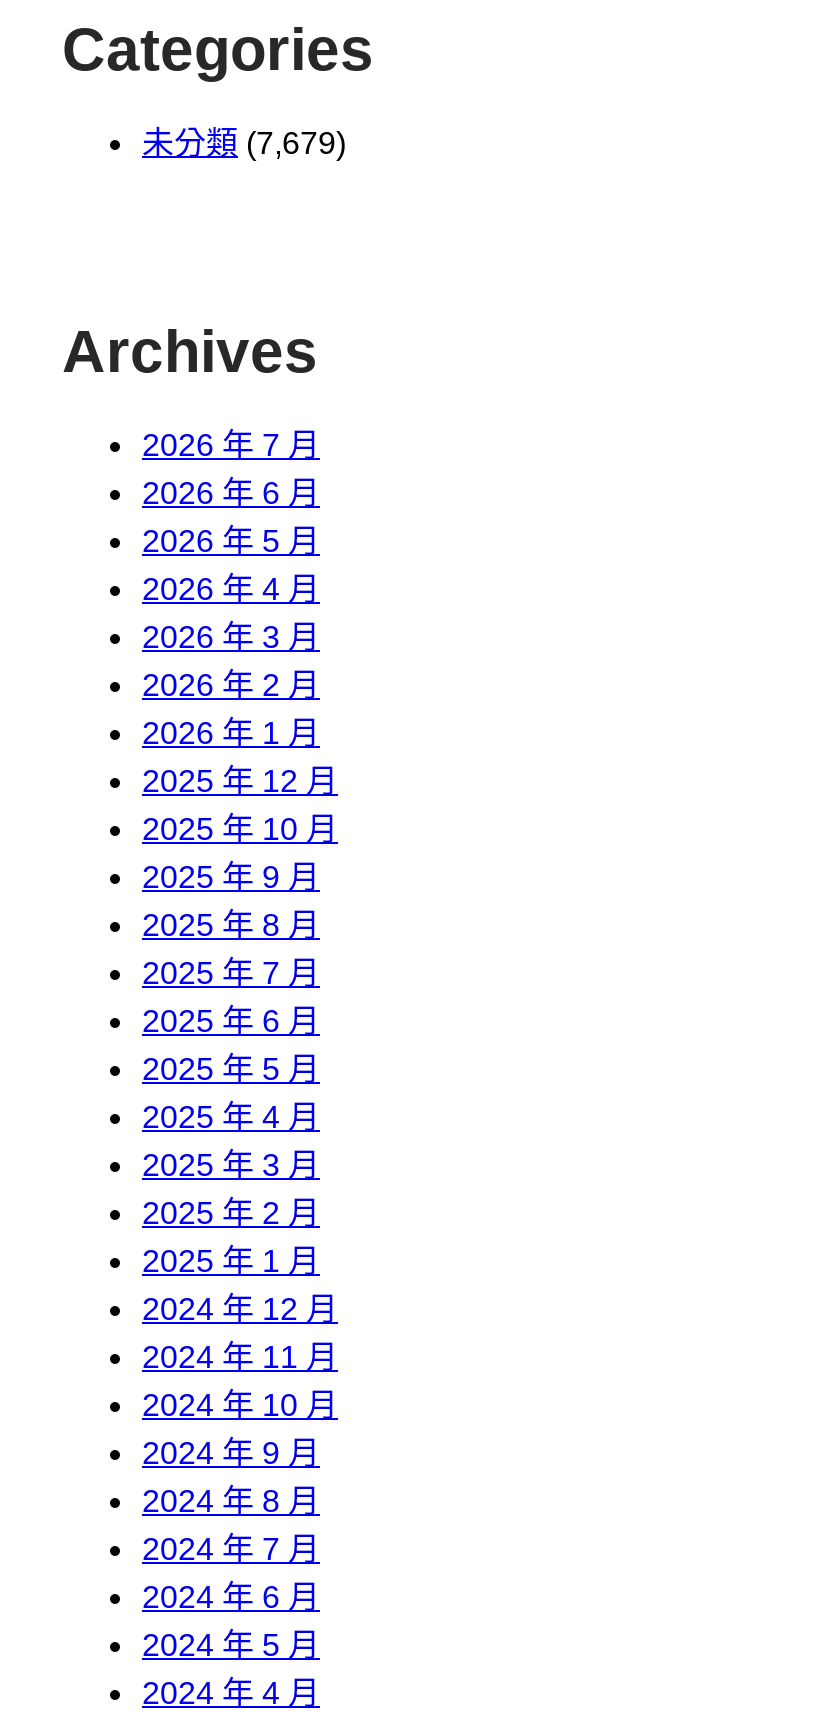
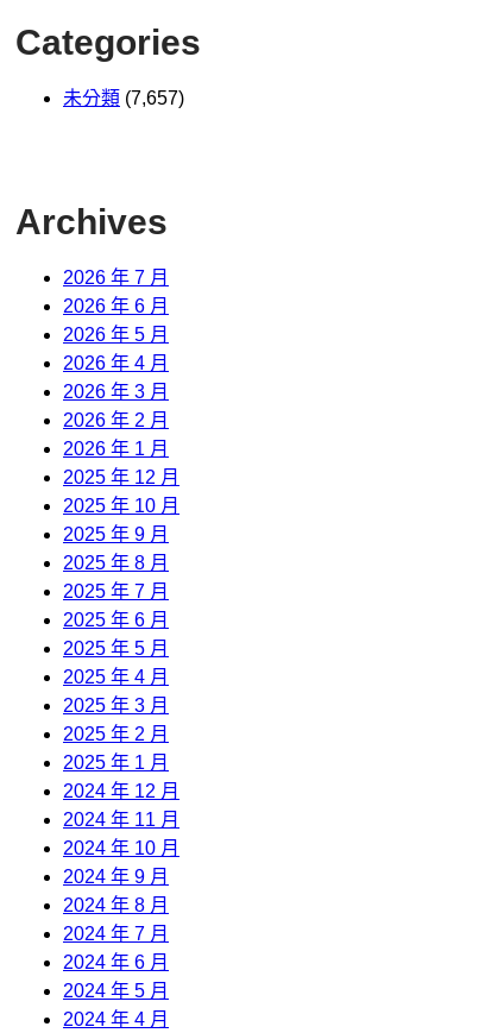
- 未分類(7,679)
+ 未分類(7,657)
